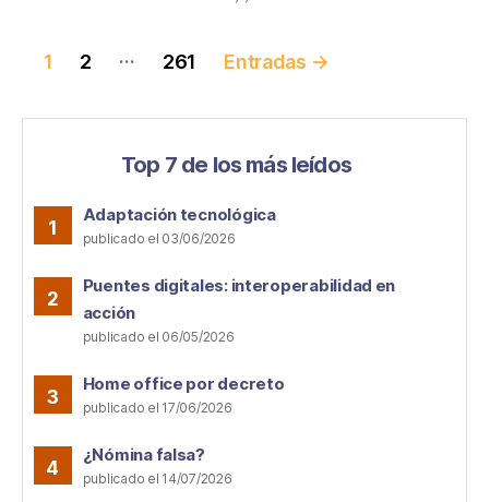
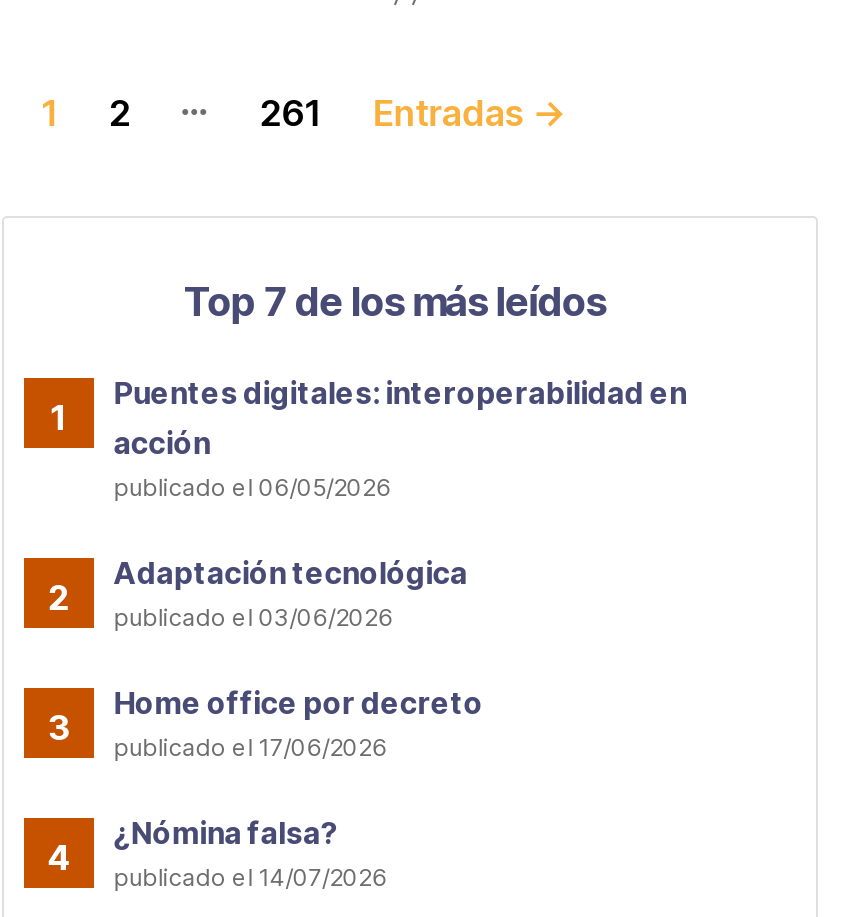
moved down: Adaptación tecnológica | publicado el 03/06/2026

moved up: Puentes digitales: interoperabilidad en | acción | publicado el 06/05/2026
